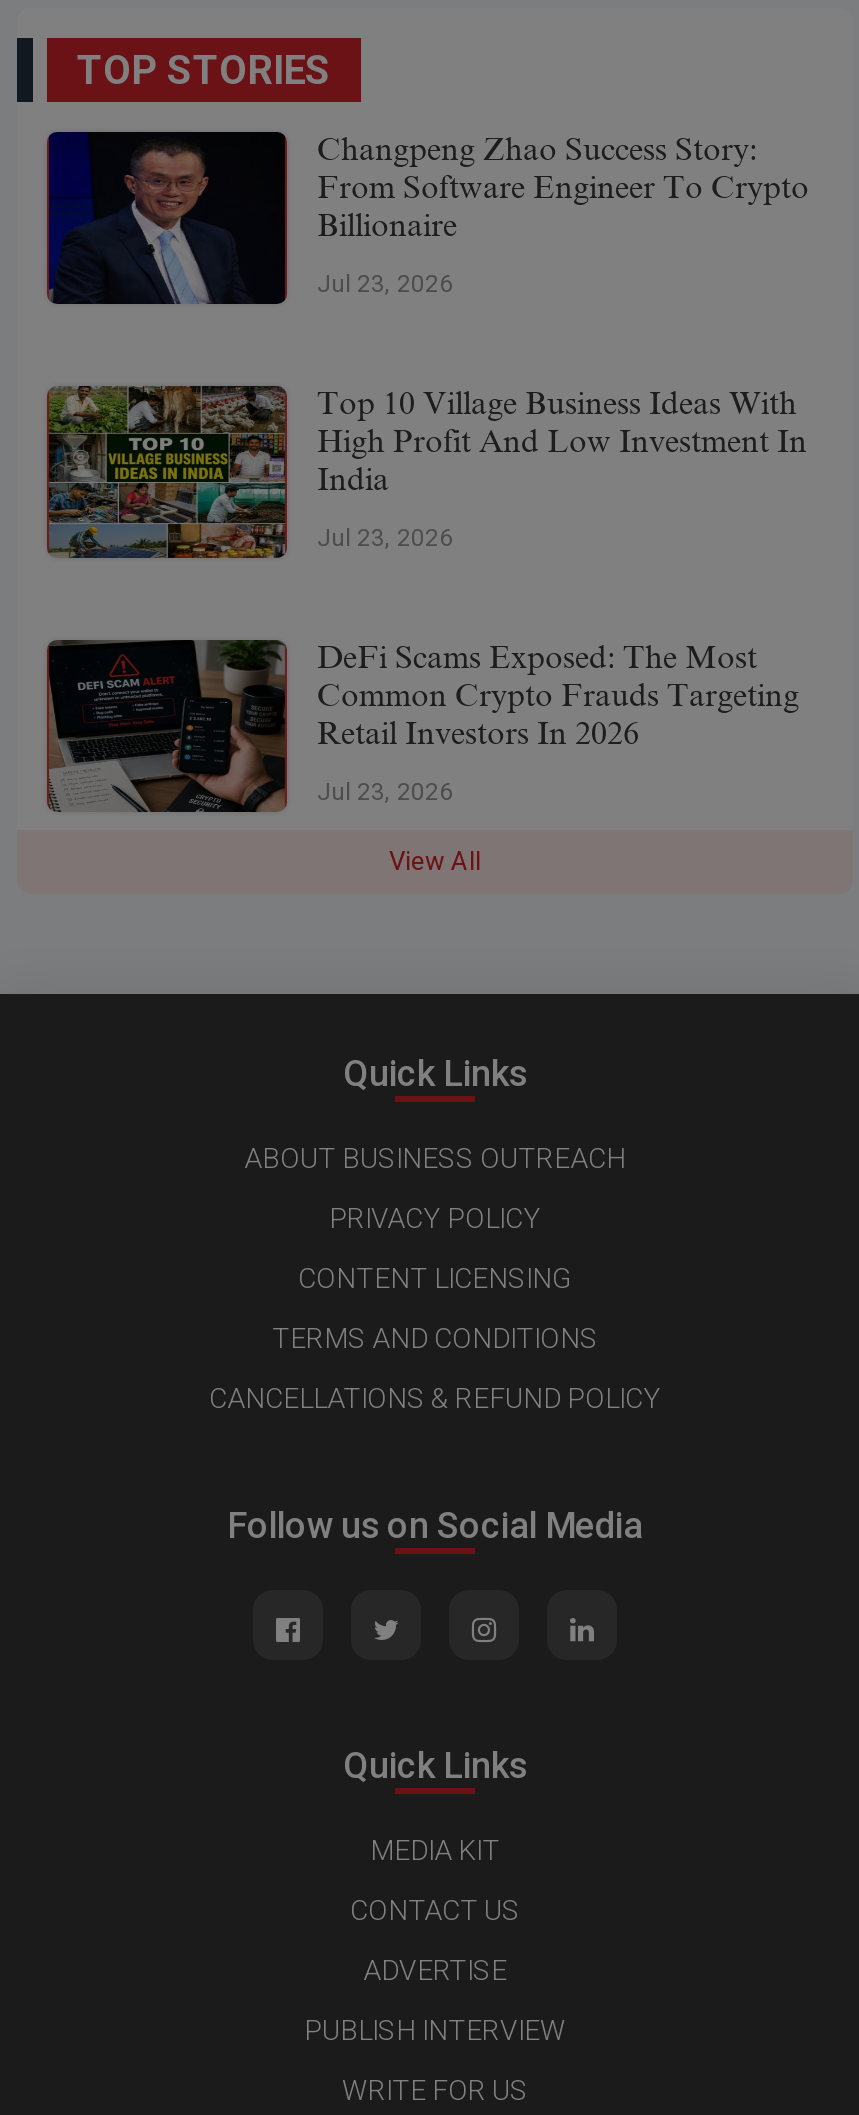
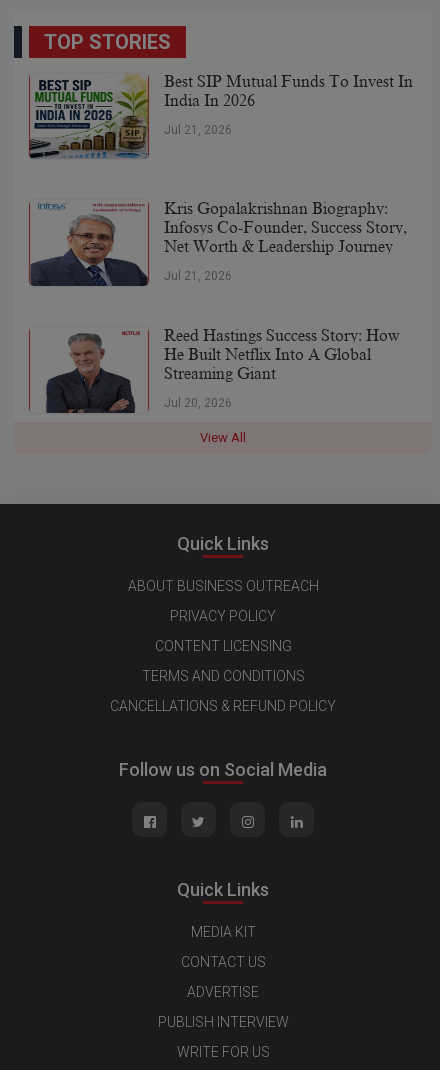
- [image]
- Changpeng Zhao Success Story:
- From Software Engineer To Crypto
- Billionaire
+ [image]
+ Best SIP Mutual Funds To Invest In
+ India In 2026

- Jul 23, 2026
+ Jul 21, 2026

- [image]
- Top 10 Village Business Ideas With
- High Profit And Low Investment In
- India
+ [image]
+ Kris Gopalakrishnan Biography:
+ Infosys Co-Founder, Success Story,
+ Net Worth & Leadership Journey

- Jul 23, 2026
+ Jul 21, 2026

- [image]
- DeFi Scams Exposed: The Most
- Common Crypto Frauds Targeting
- Retail Investors In 2026
+ [image]
+ Reed Hastings Success Story: How
+ He Built Netflix Into A Global
+ Streaming Giant

- Jul 23, 2026
+ Jul 20, 2026
